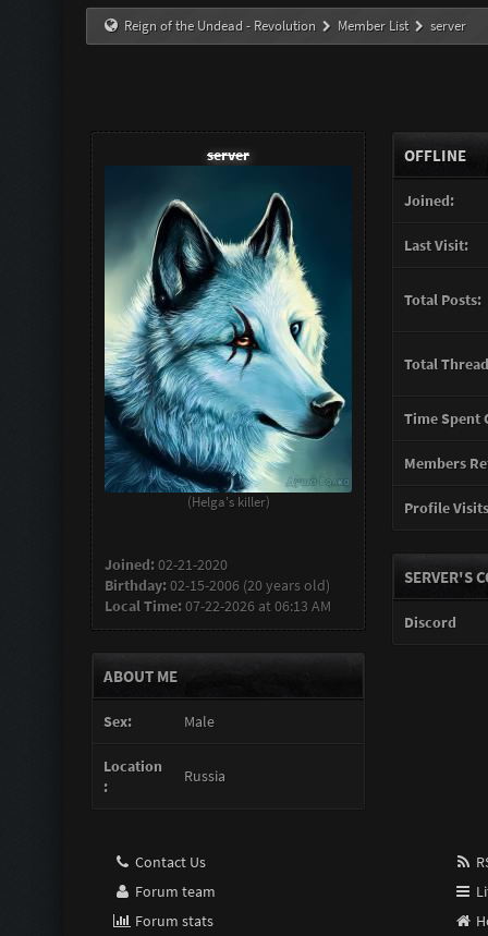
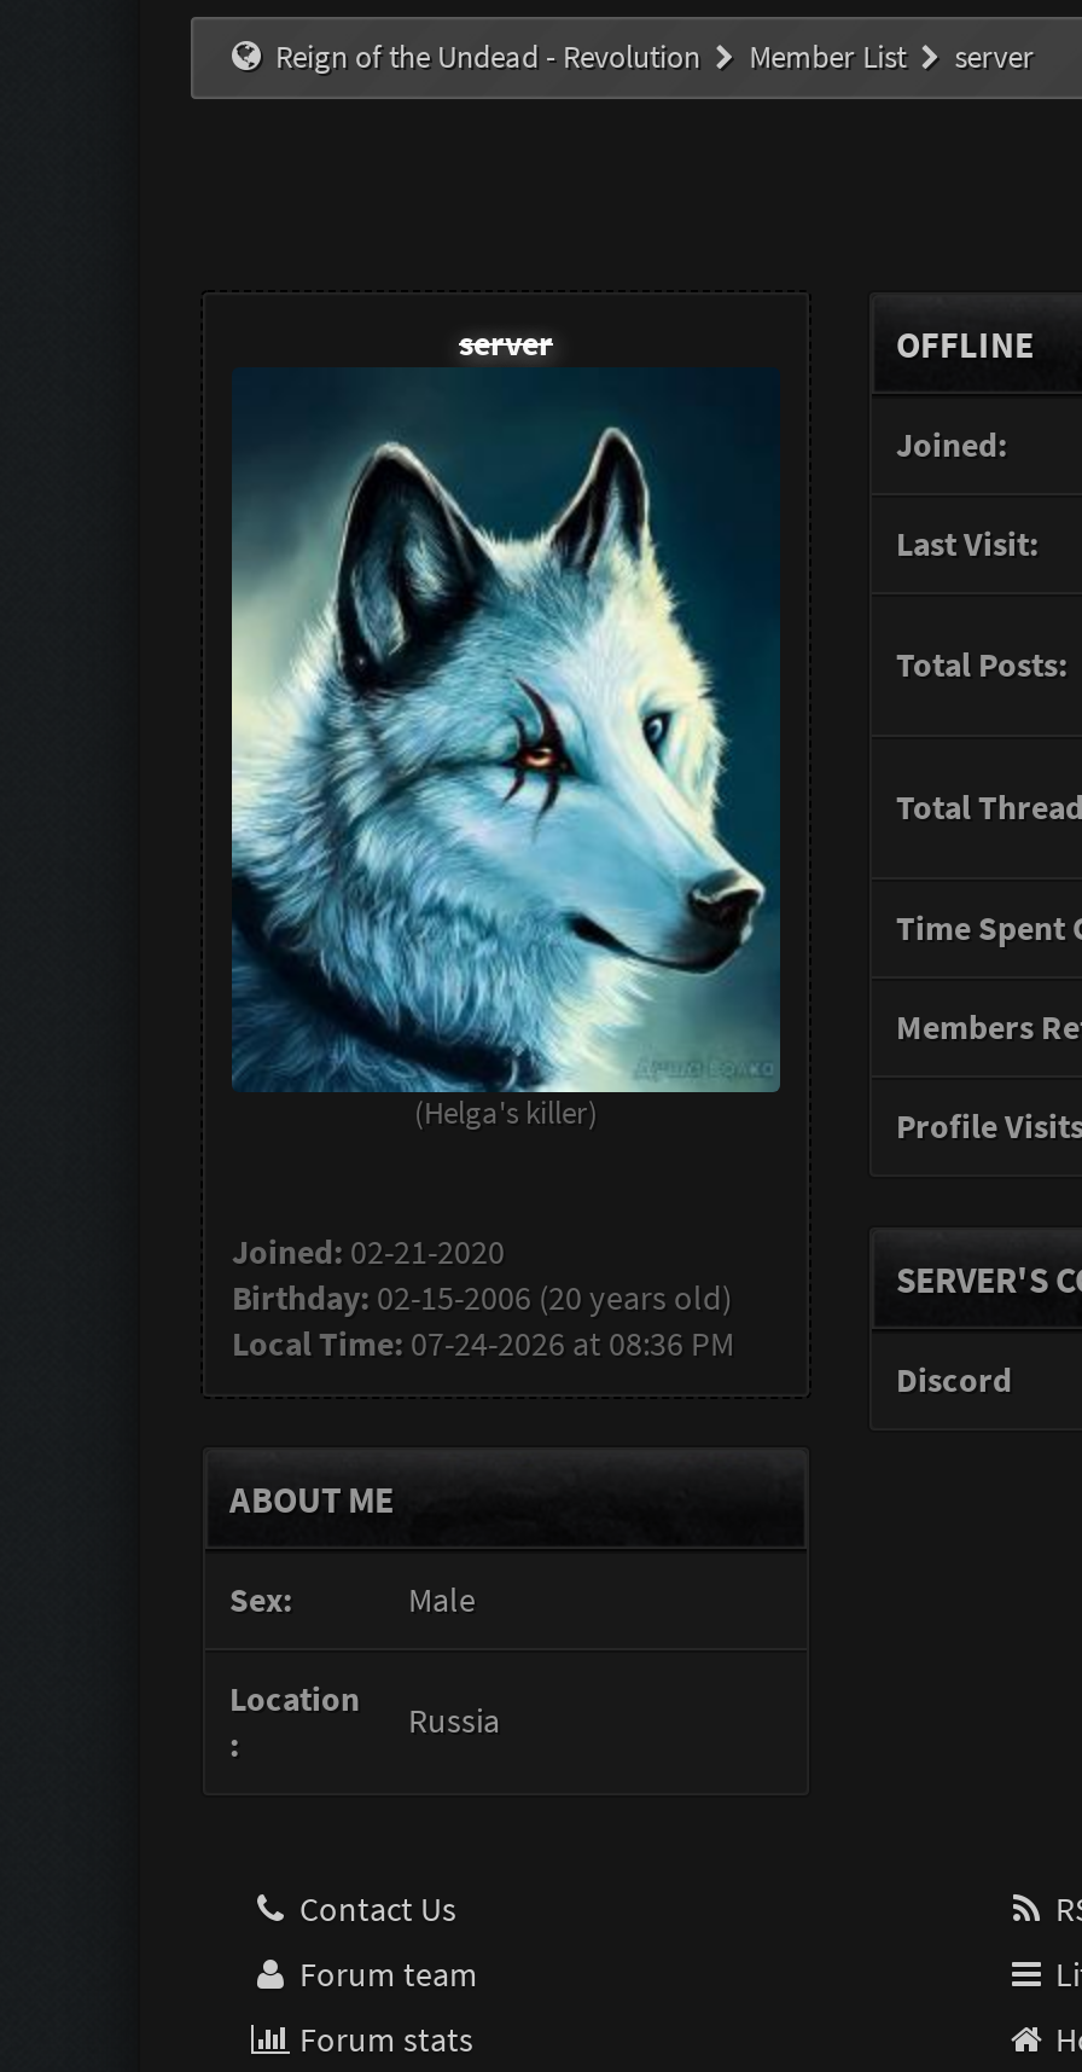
- Local Time: 07-22-2026 at 06:13 AM
+ Local Time: 07-24-2026 at 08:36 PM
